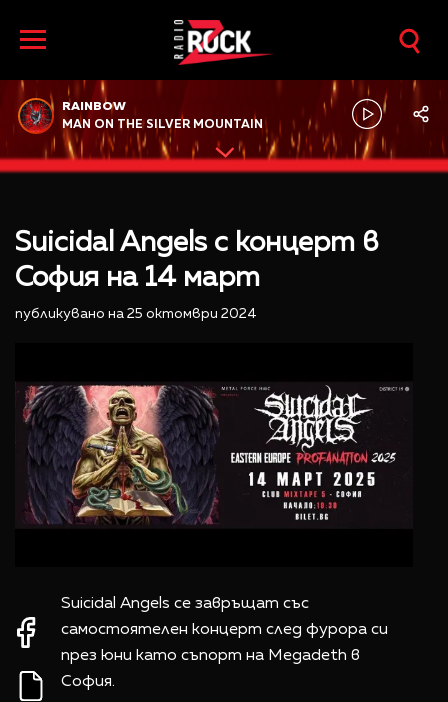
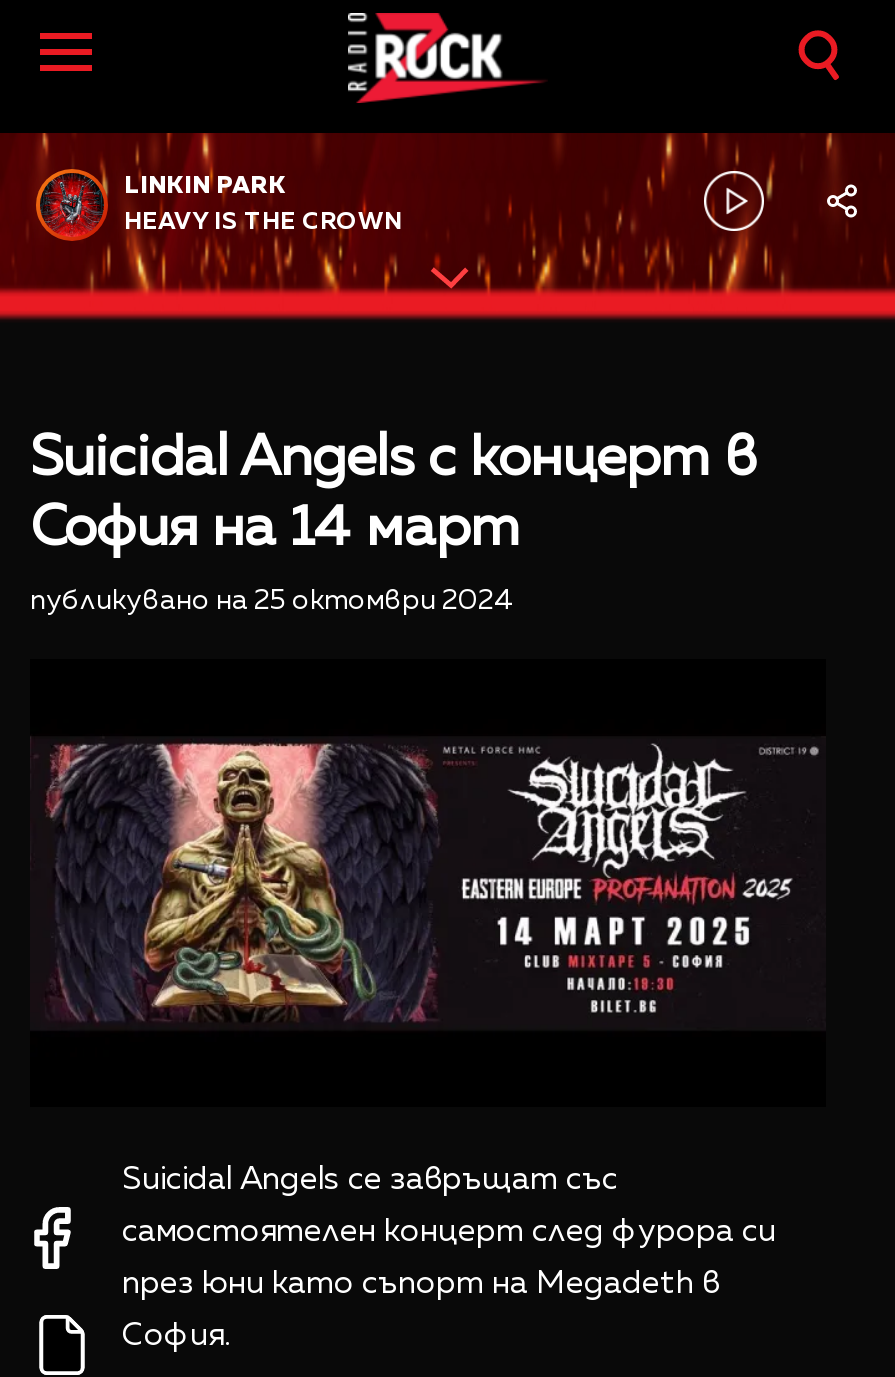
- RAINBOW
+ LINKIN PARK

- MAN ON THE SILVER MOUNTAIN
+ HEAVY IS THE CROWN
